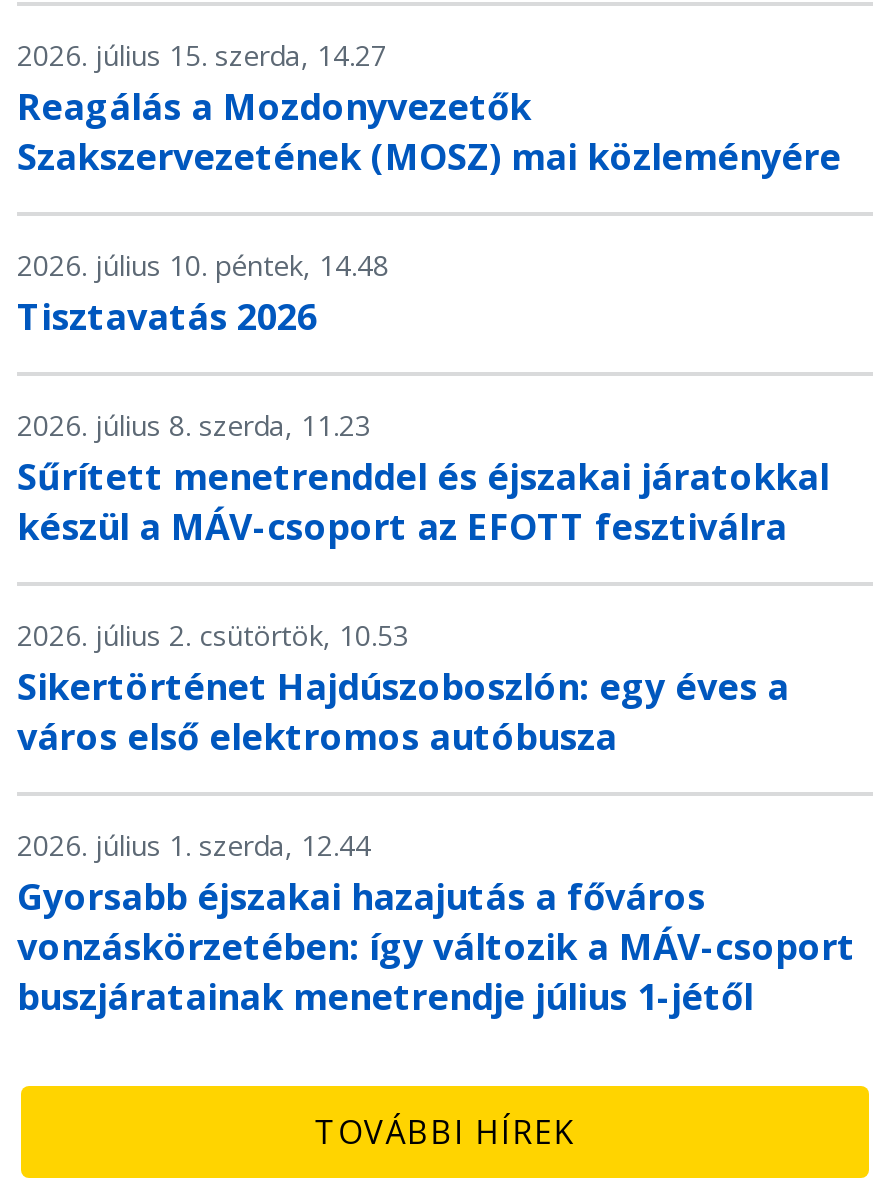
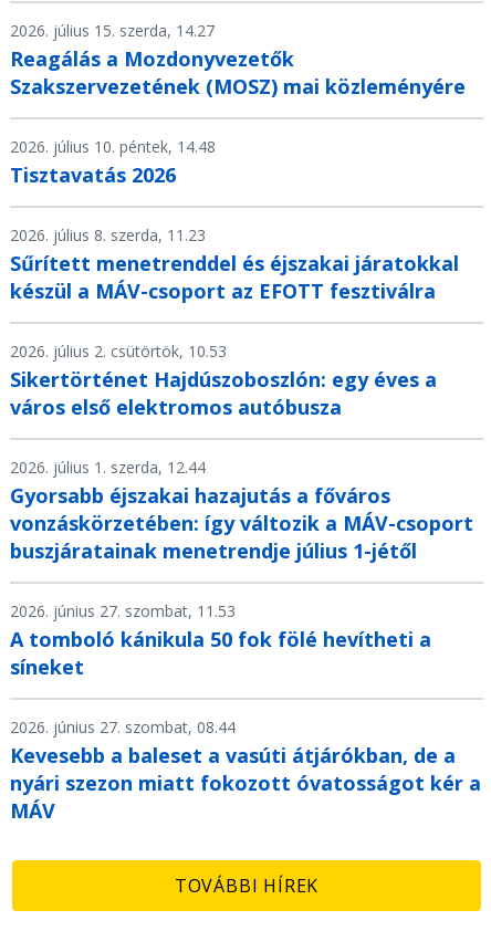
+ 2026. június 27. szombat, 11.53
+ A tomboló kánikula 50 fok fölé hevítheti a
+ síneket
+ 2026. június 27. szombat, 08.44
+ Kevesebb a baleset a vasúti átjárókban, de a
+ nyári szezon miatt fokozott óvatosságot kér a
+ MÁV
